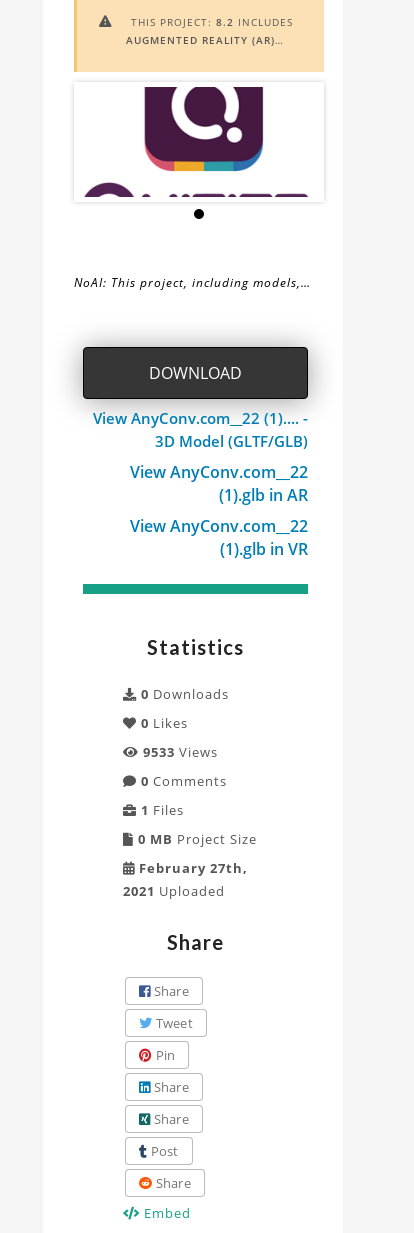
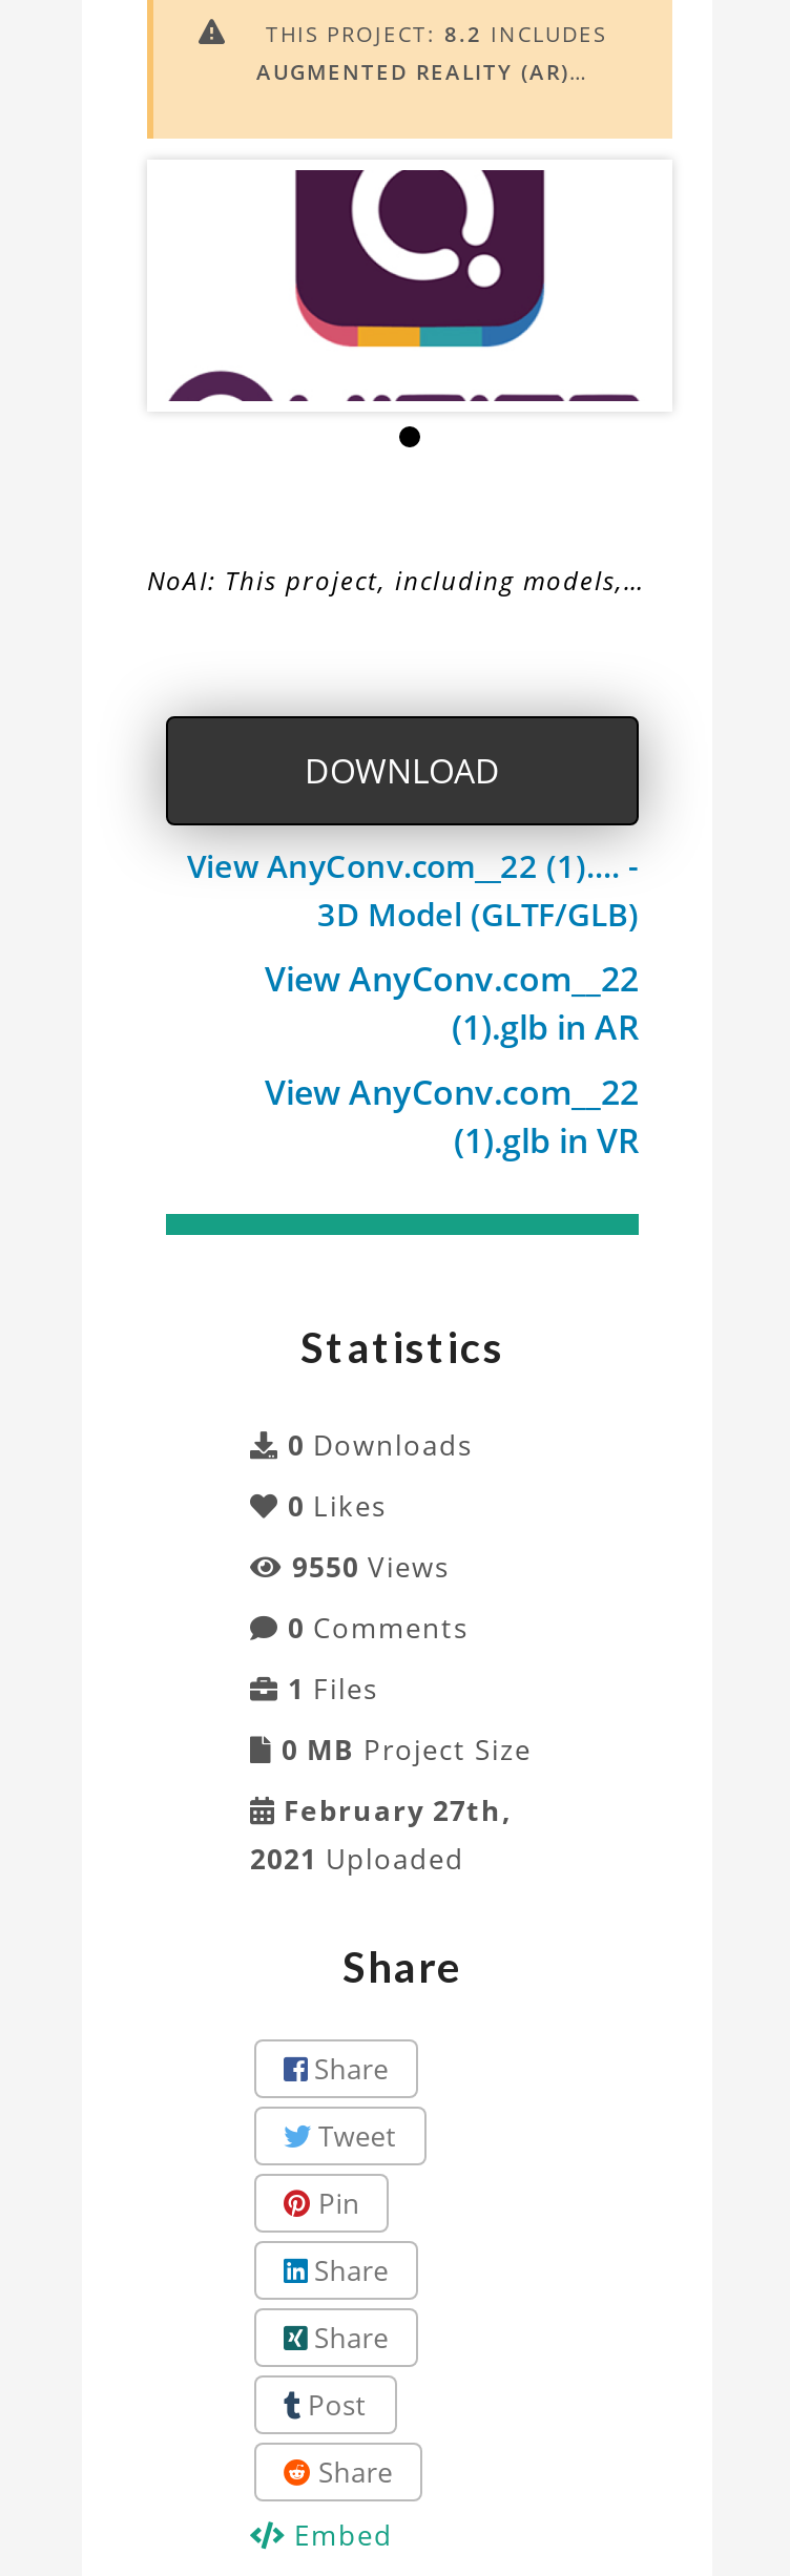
- 9533 Views
+ 9550 Views
